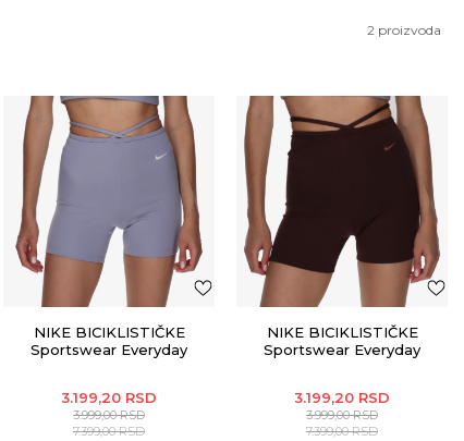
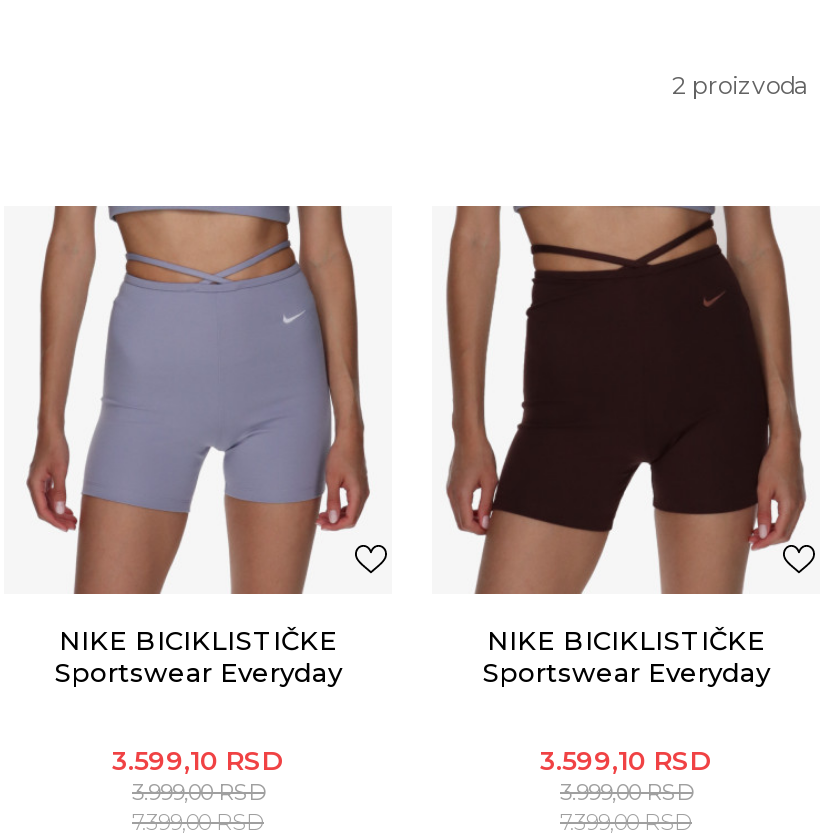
- 3.199,20 RSD
+ 3.599,10 RSD

- 3.199,20 RSD
+ 3.599,10 RSD
